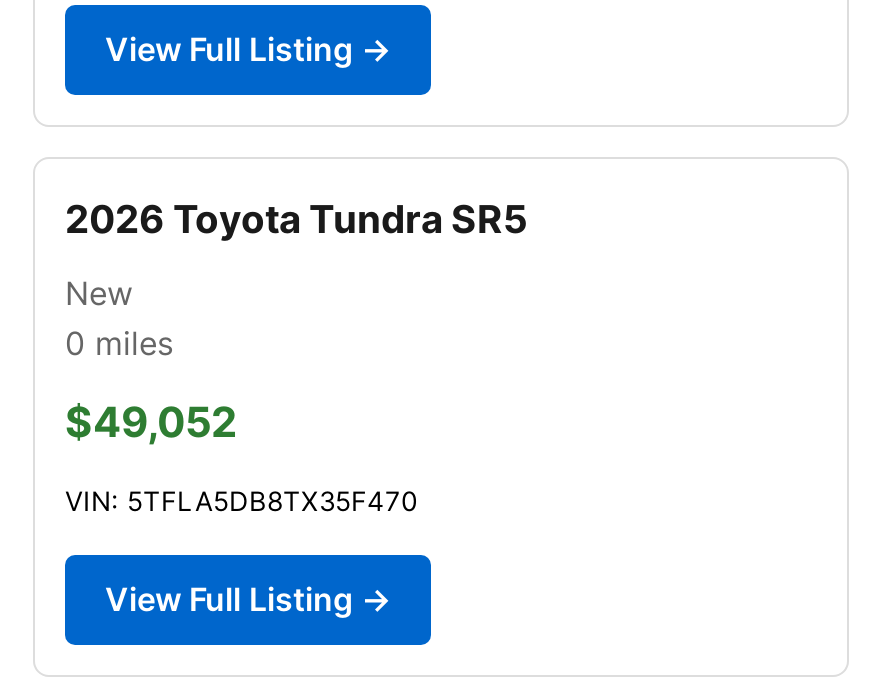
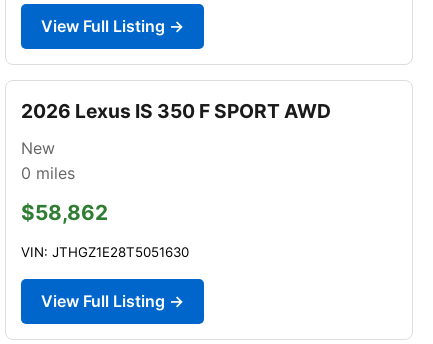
- 2026 Toyota Tundra SR5
+ 2026 Lexus IS 350 F SPORT AWD

- $49,052
+ $58,862

- VIN: 5TFLA5DB8TX35F470
+ VIN: JTHGZ1E28T5051630
